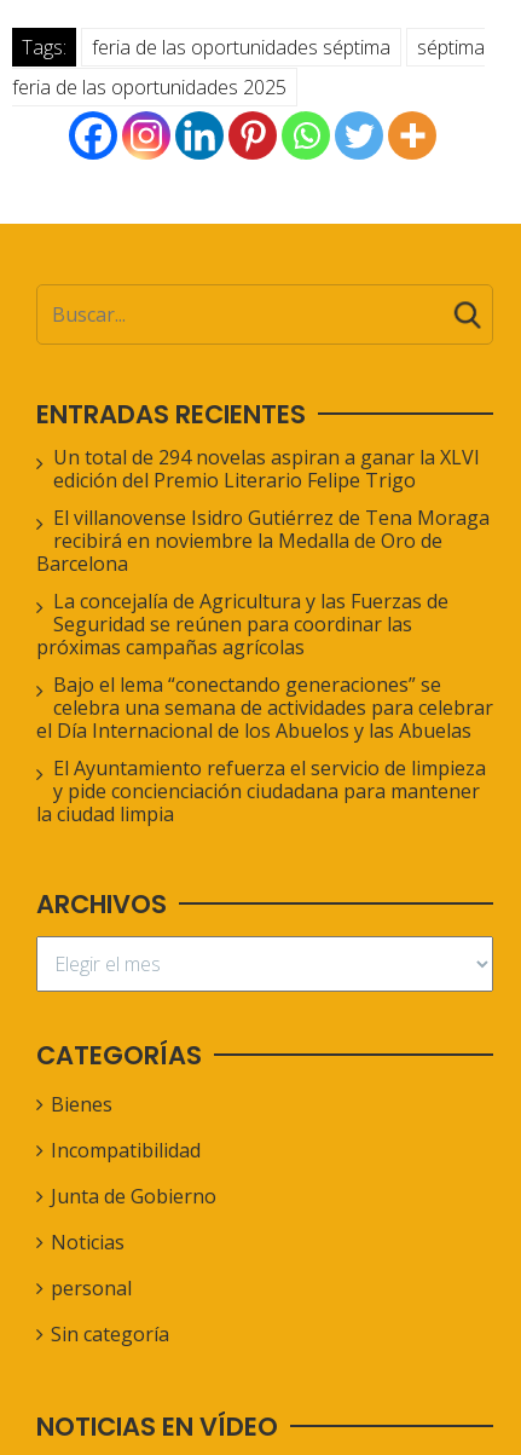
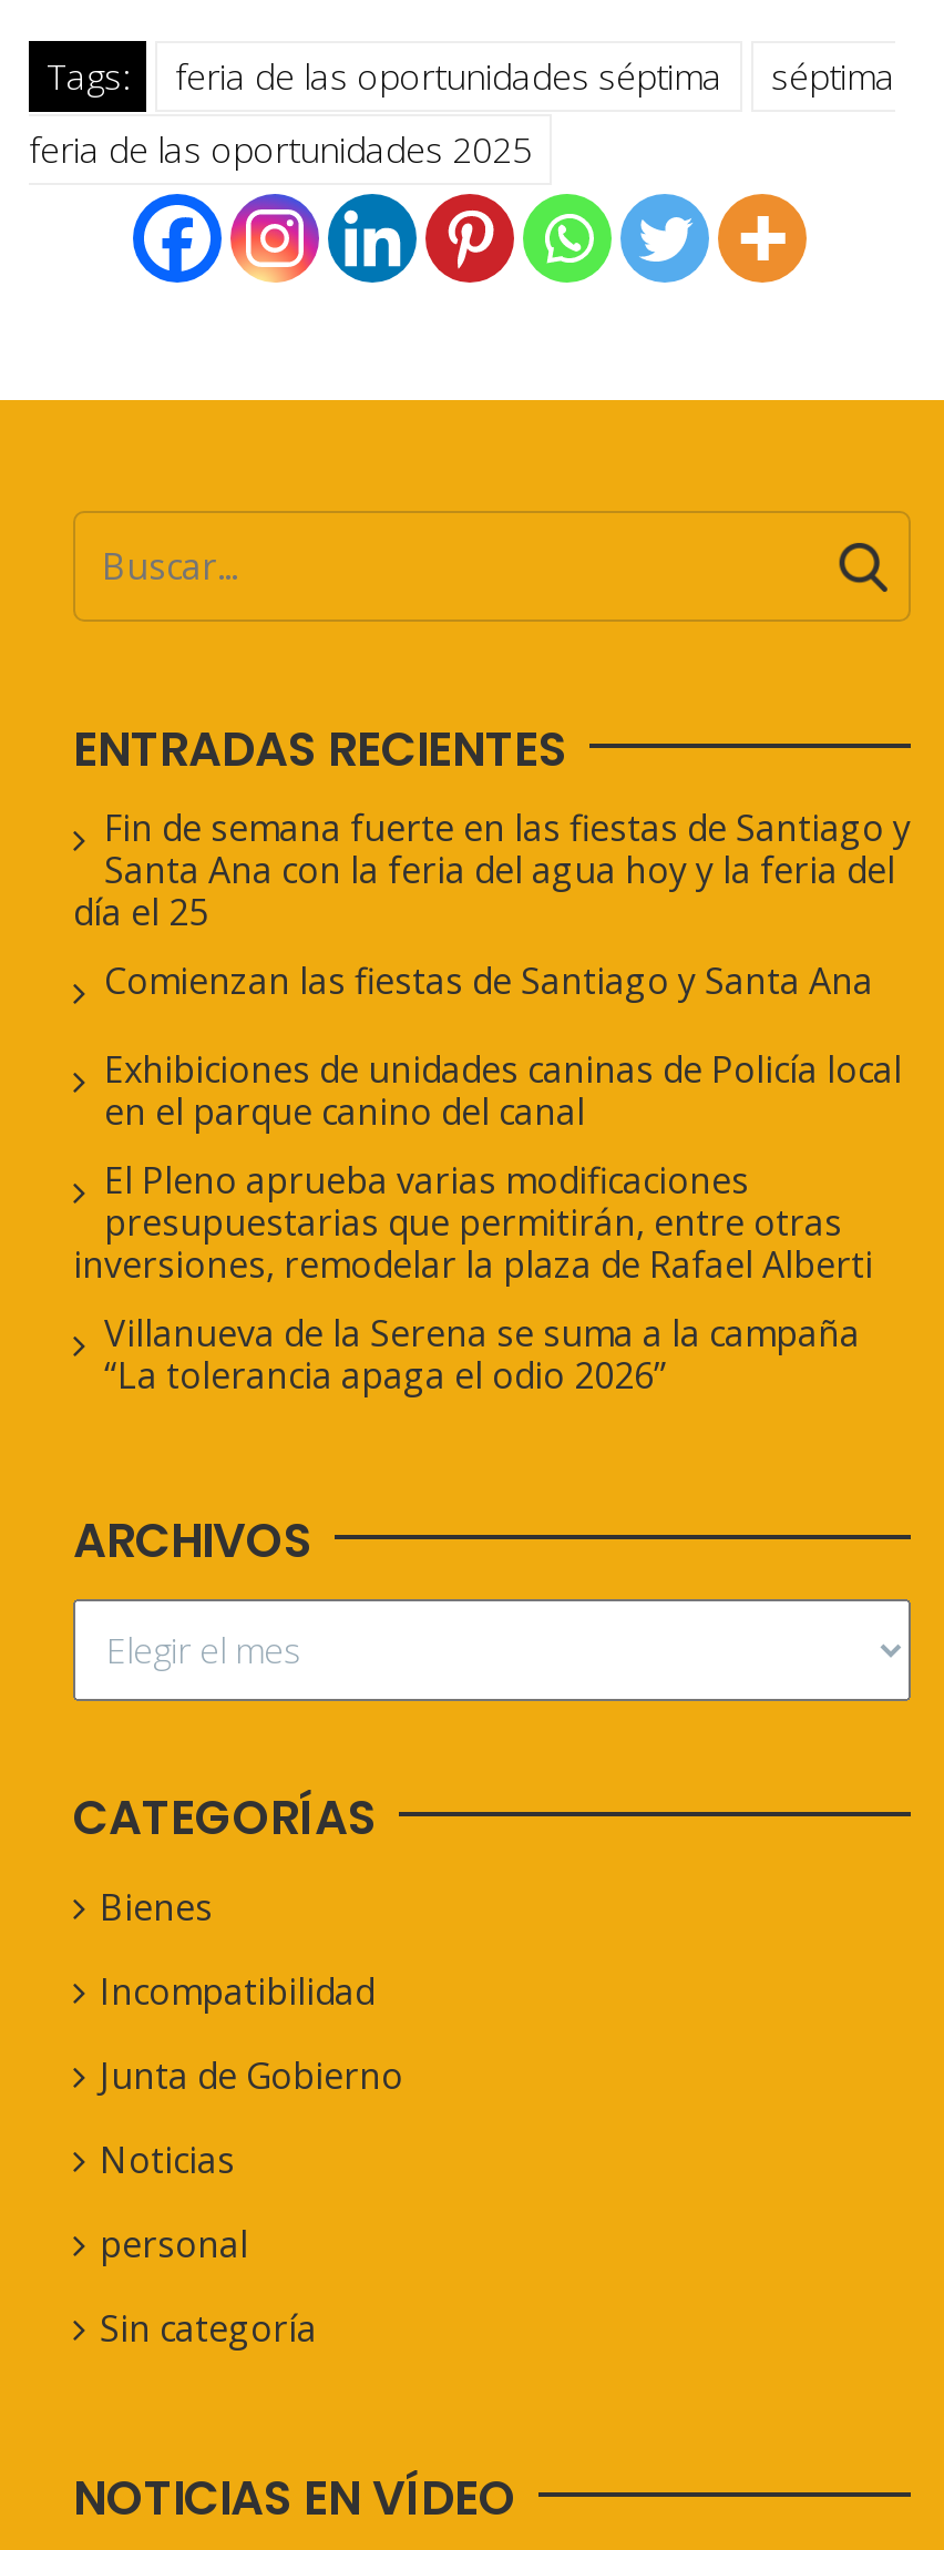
- Un total de 294 novelas aspiran a ganar la XLVI
- edición del Premio Literario Felipe Trigo
- El villanovense Isidro Gutiérrez de Tena Moraga
- recibirá en noviembre la Medalla de Oro de
- Barcelona
- La concejalía de Agricultura y las Fuerzas de
- Seguridad se reúnen para coordinar las
- próximas campañas agrícolas
- Bajo el lema “conectando generaciones” se
- celebra una semana de actividades para celebrar
- el Día Internacional de los Abuelos y las Abuelas
- El Ayuntamiento refuerza el servicio de limpieza
- y pide concienciación ciudadana para mantener
- la ciudad limpia
+ Fin de semana fuerte en las fiestas de Santiago y
+ Santa Ana con la feria del agua hoy y la feria del
+ día el 25
+ Comienzan las fiestas de Santiago y Santa Ana
+ Exhibiciones de unidades caninas de Policía local
+ en el parque canino del canal
+ El Pleno aprueba varias modificaciones
+ presupuestarias que permitirán, entre otras
+ inversiones, remodelar la plaza de Rafael Alberti
+ Villanueva de la Serena se suma a la campaña
+ “La tolerancia apaga el odio 2026”
